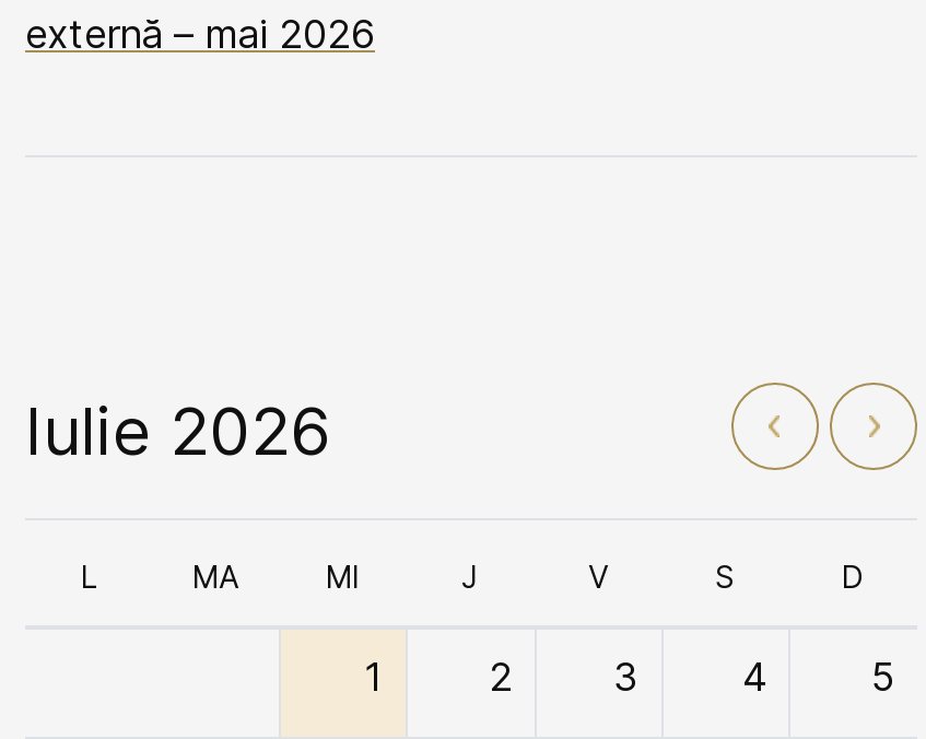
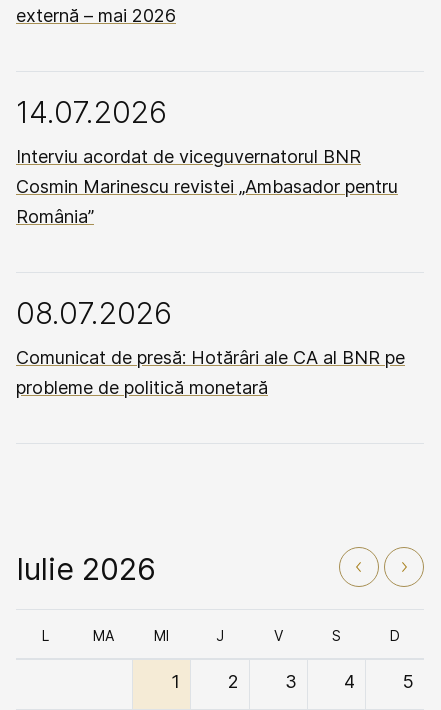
+ 14.07.2026
+ Interviu acordat de viceguvernatorul BNR
+ Cosmin Marinescu revistei „Ambasador pentru
+ România”
+ 08.07.2026
+ Comunicat de presă: Hotărâri ale CA al BNR pe
+ probleme de politică monetară
